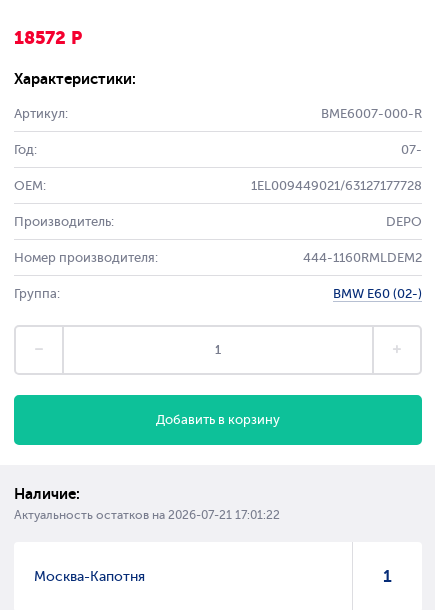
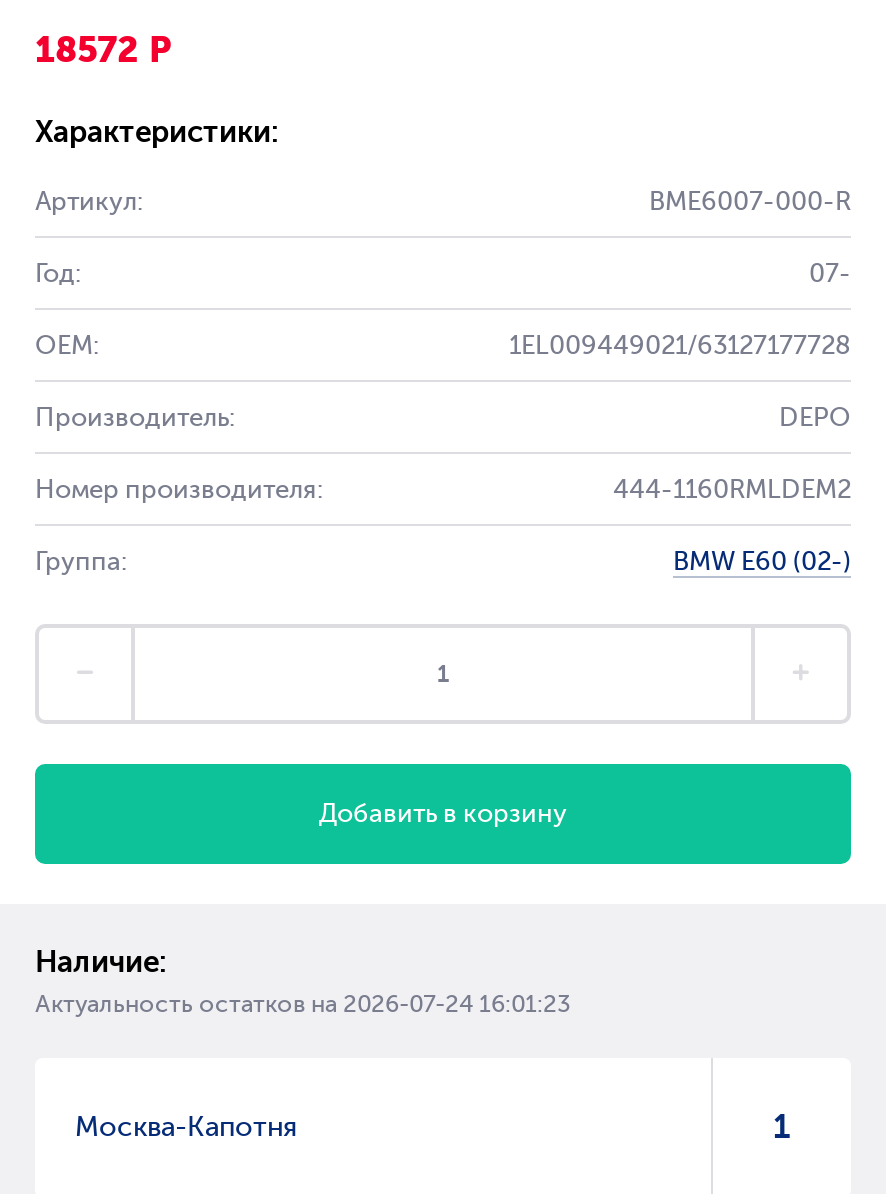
- Актуальность остатков на 2026-07-21 17:01:22
+ Актуальность остатков на 2026-07-24 16:01:23
